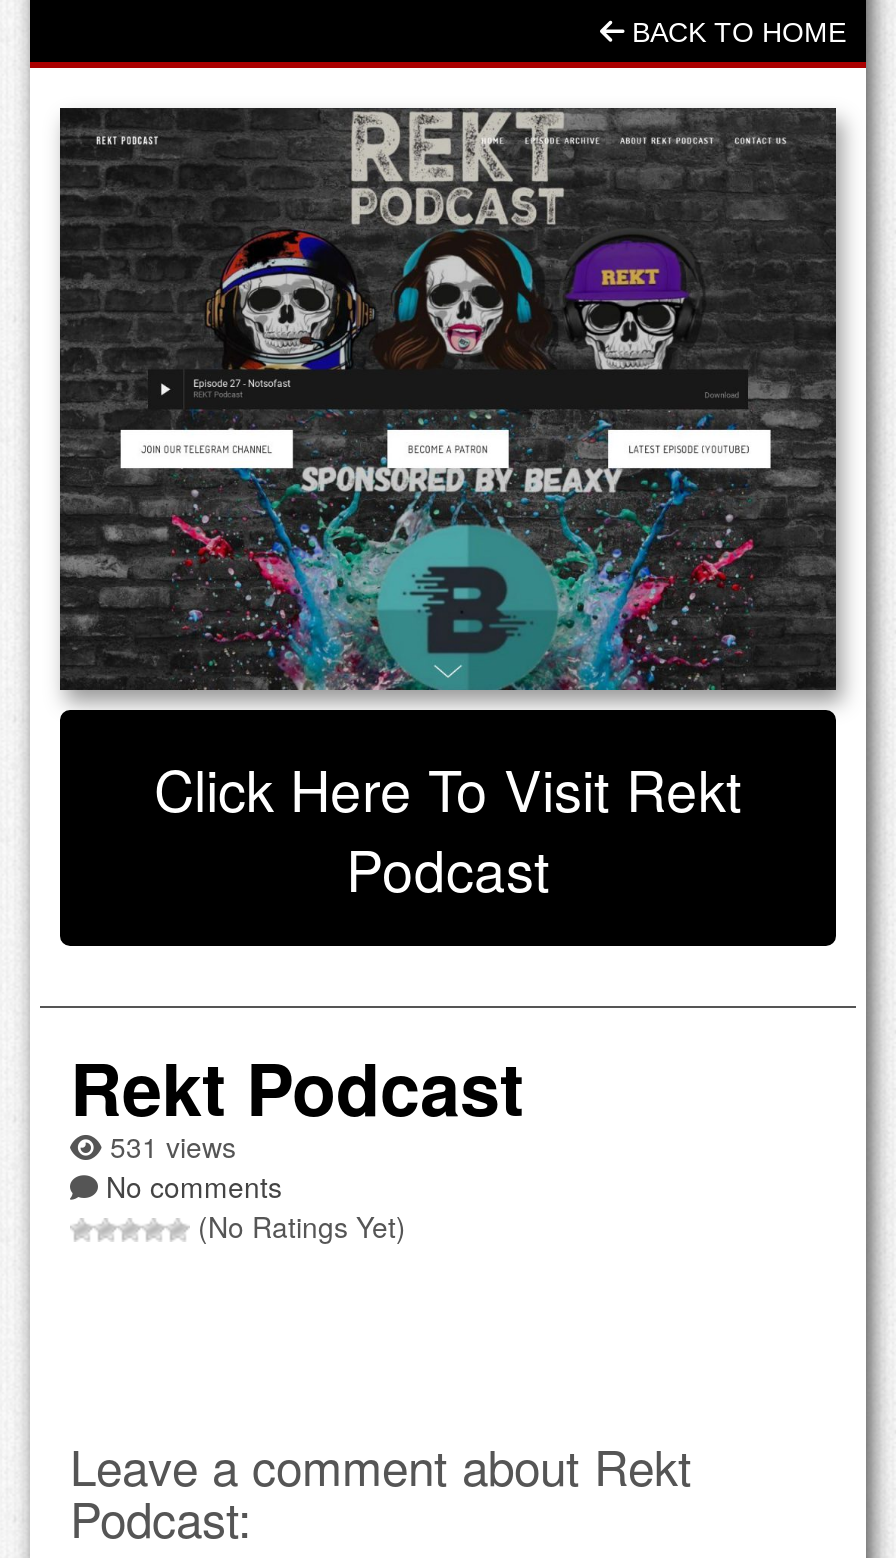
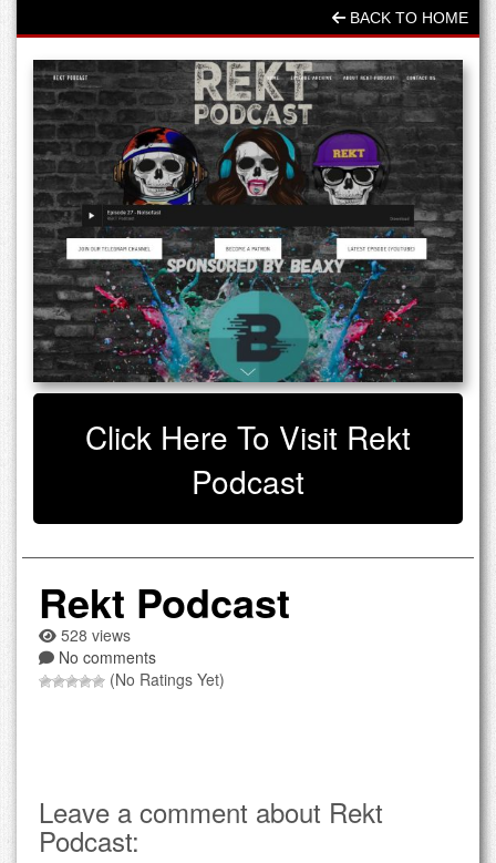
- 531 views
+ 528 views
